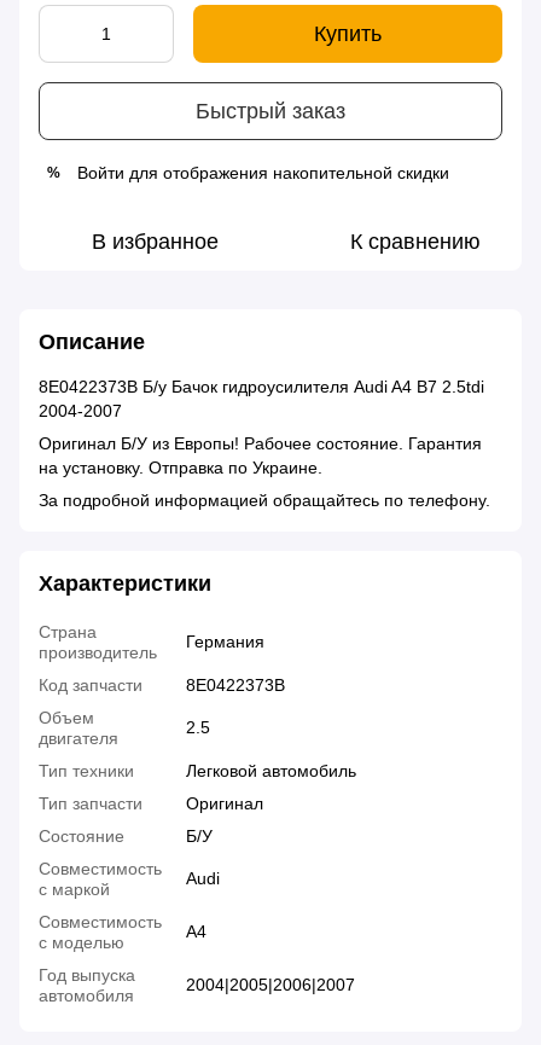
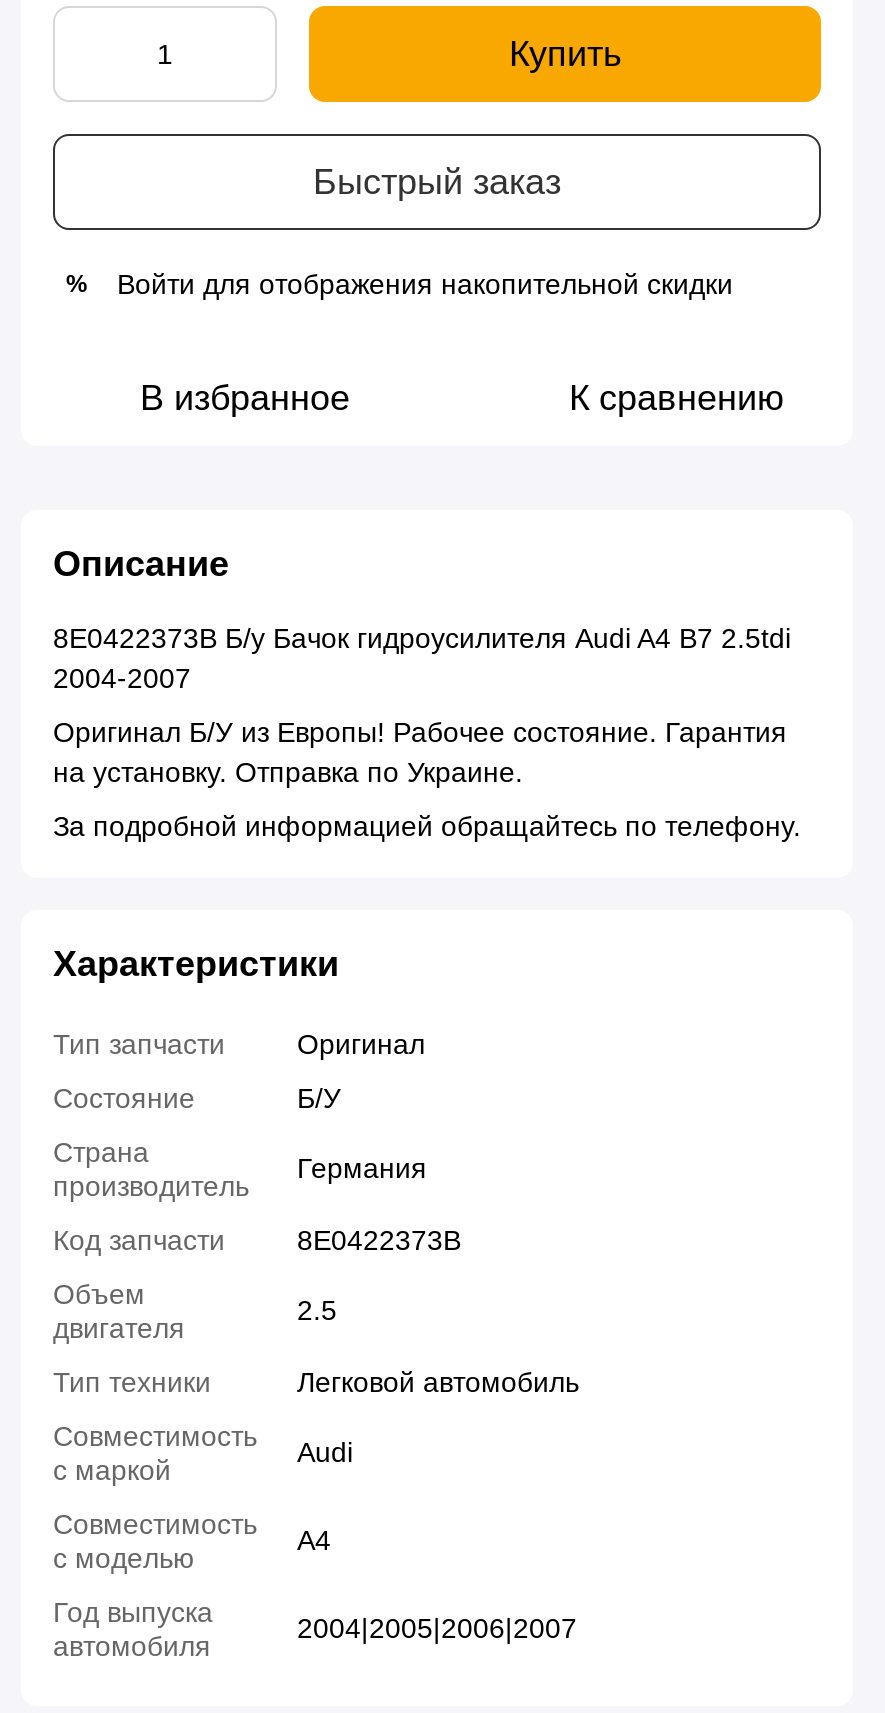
moved down: Страна | производитель | Германия | ... | Тип техники | Легковой автомобиль

moved up: Тип запчасти | Оригинал | Состояние | Б/У
